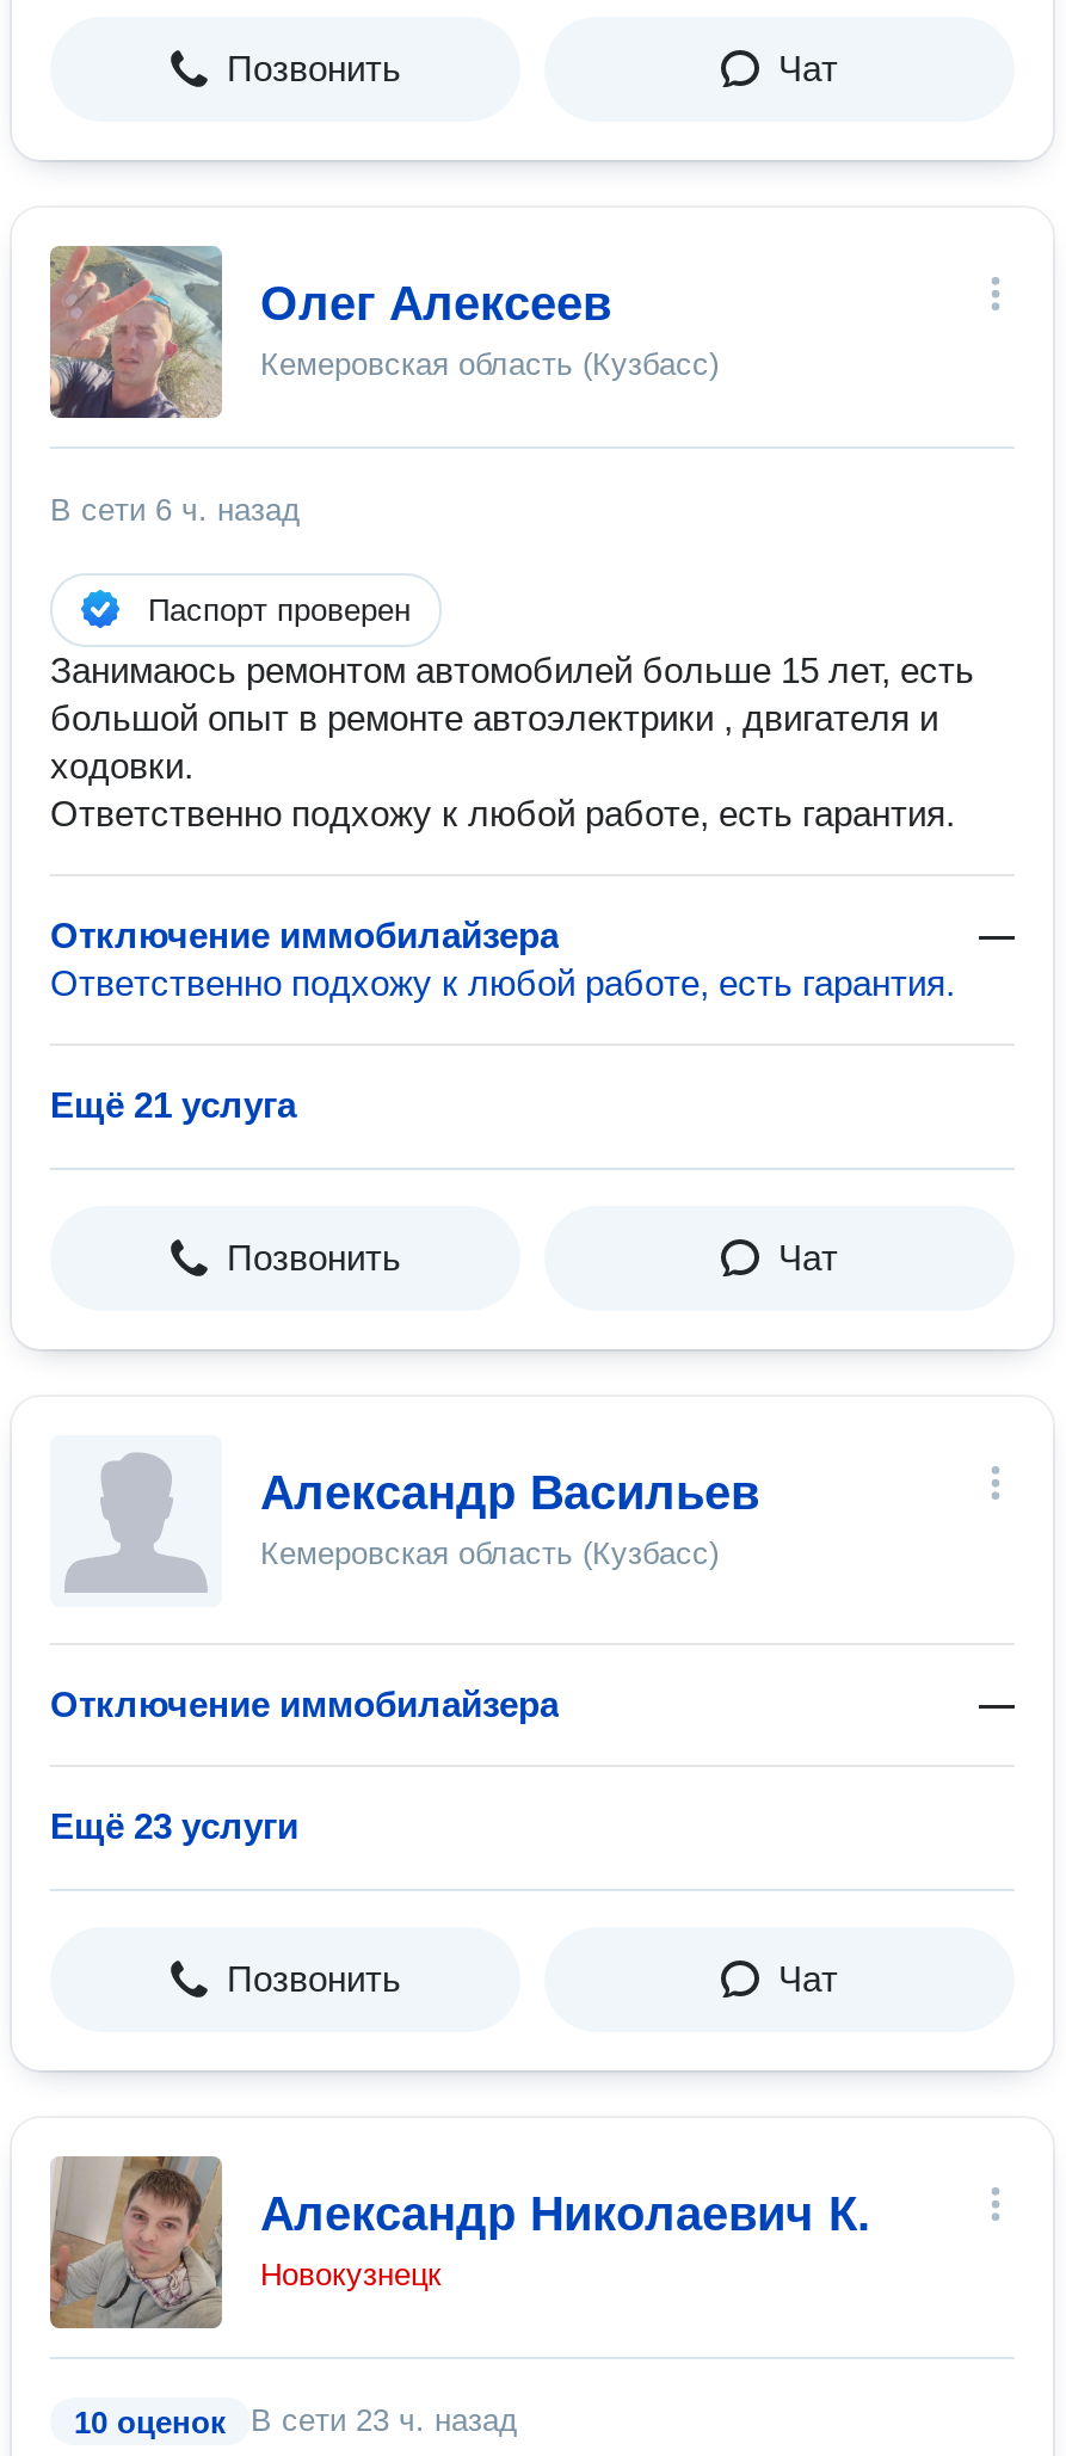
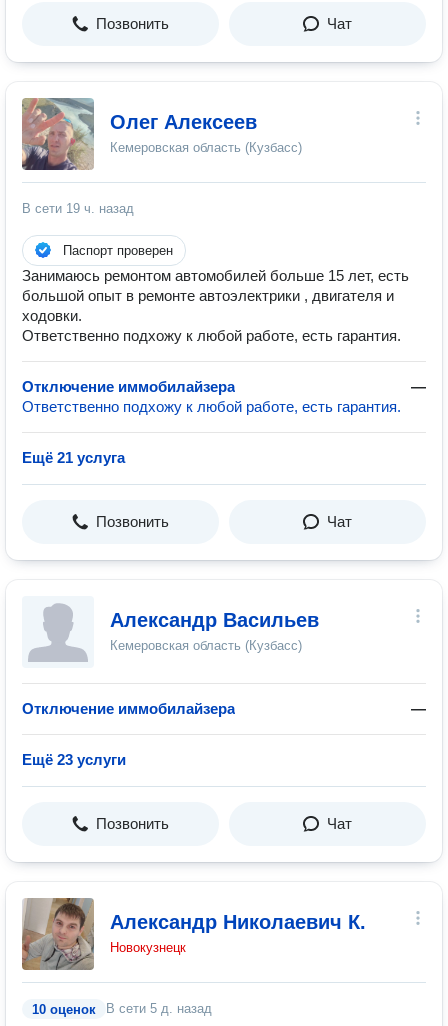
- В сети 6 ч. назад
+ В сети 19 ч. назад

- 10 оценок В сети 23 ч. назад
+ 10 оценок В сети 5 д. назад
